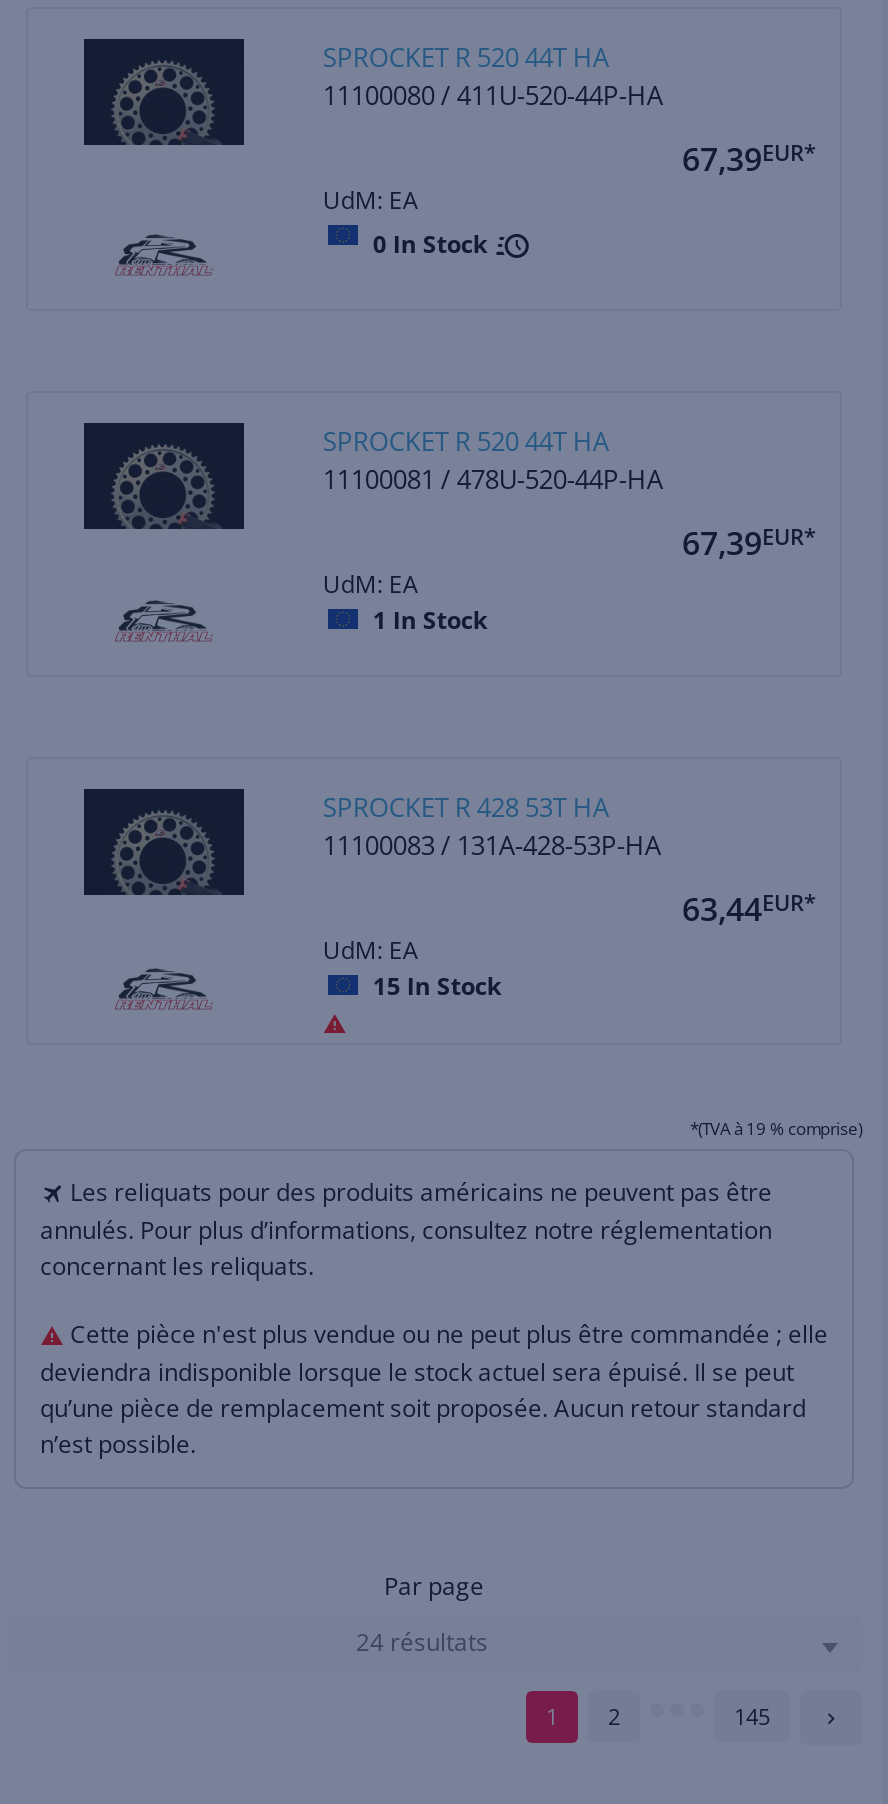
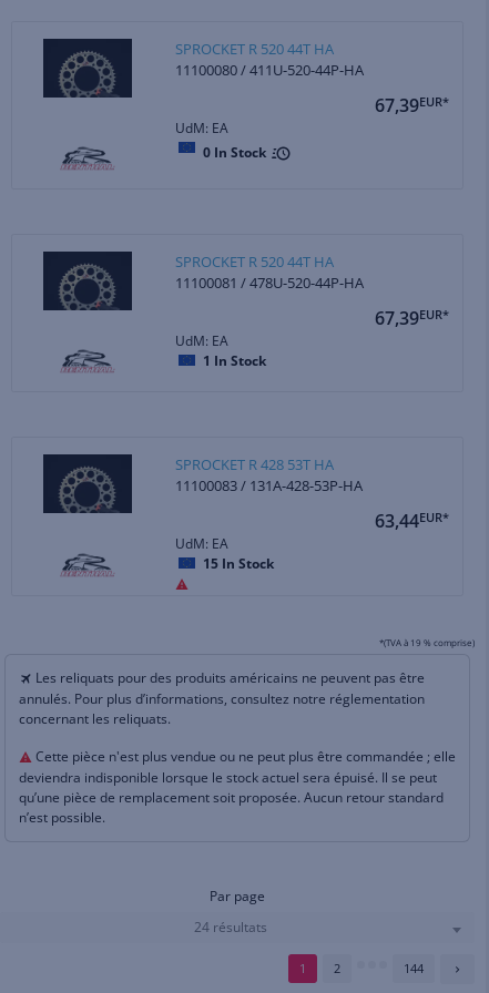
- 145
+ 144
